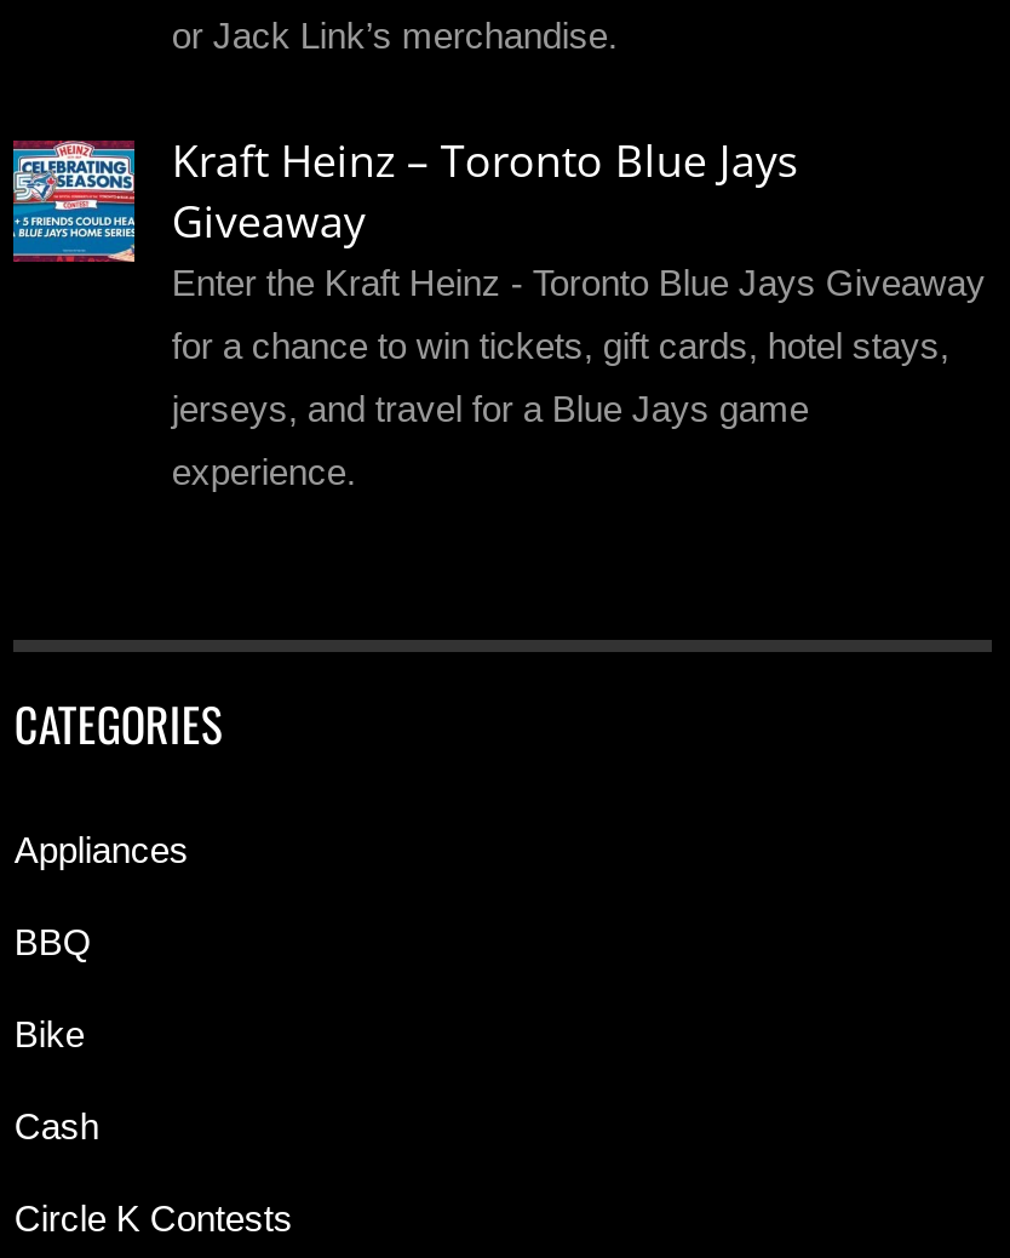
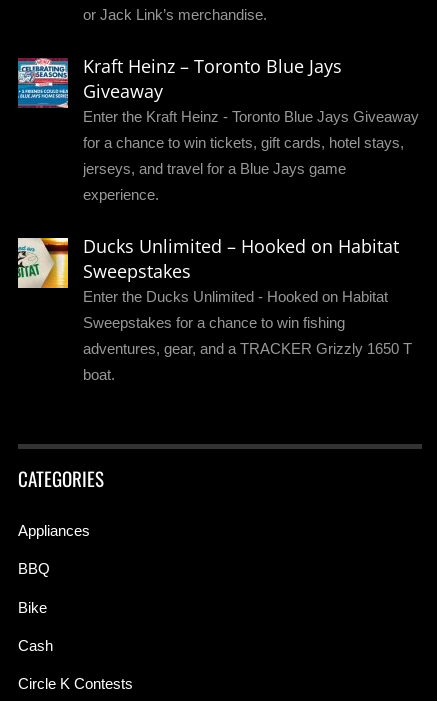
+ [image]
+ Ducks Unlimited – Hooked on Habitat
+ Sweepstakes
+ Enter the Ducks Unlimited - Hooked on Habitat
+ Sweepstakes for a chance to win fishing
+ adventures, gear, and a TRACKER Grizzly 1650 T
+ boat.
